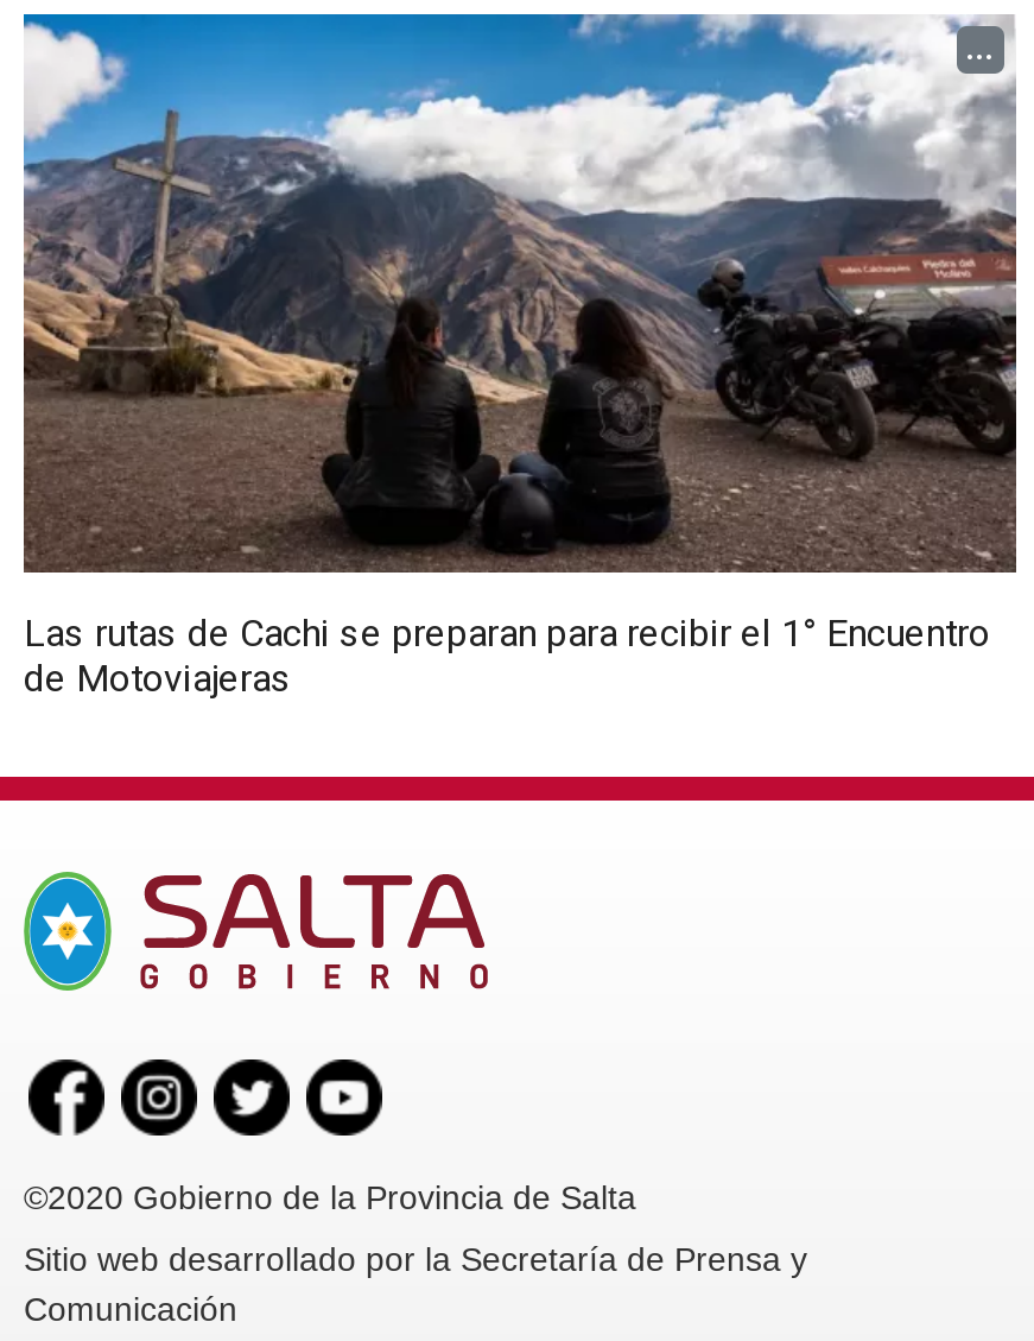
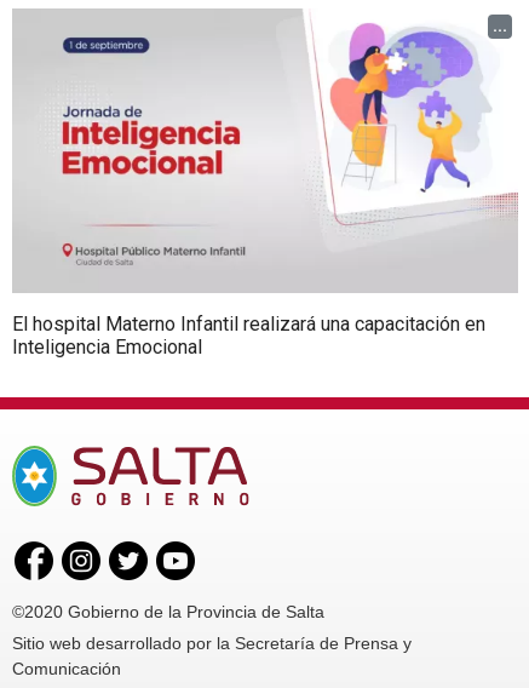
- [image]
- Las rutas de Cachi se preparan para recibir el 1° Encuentro
- de Motoviajeras
+ [image]
+ El hospital Materno Infantil realizará una capacitación en
+ Inteligencia Emocional
